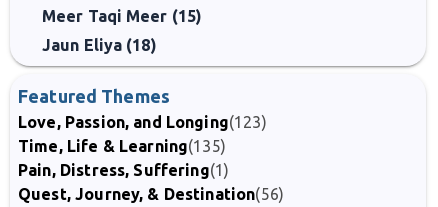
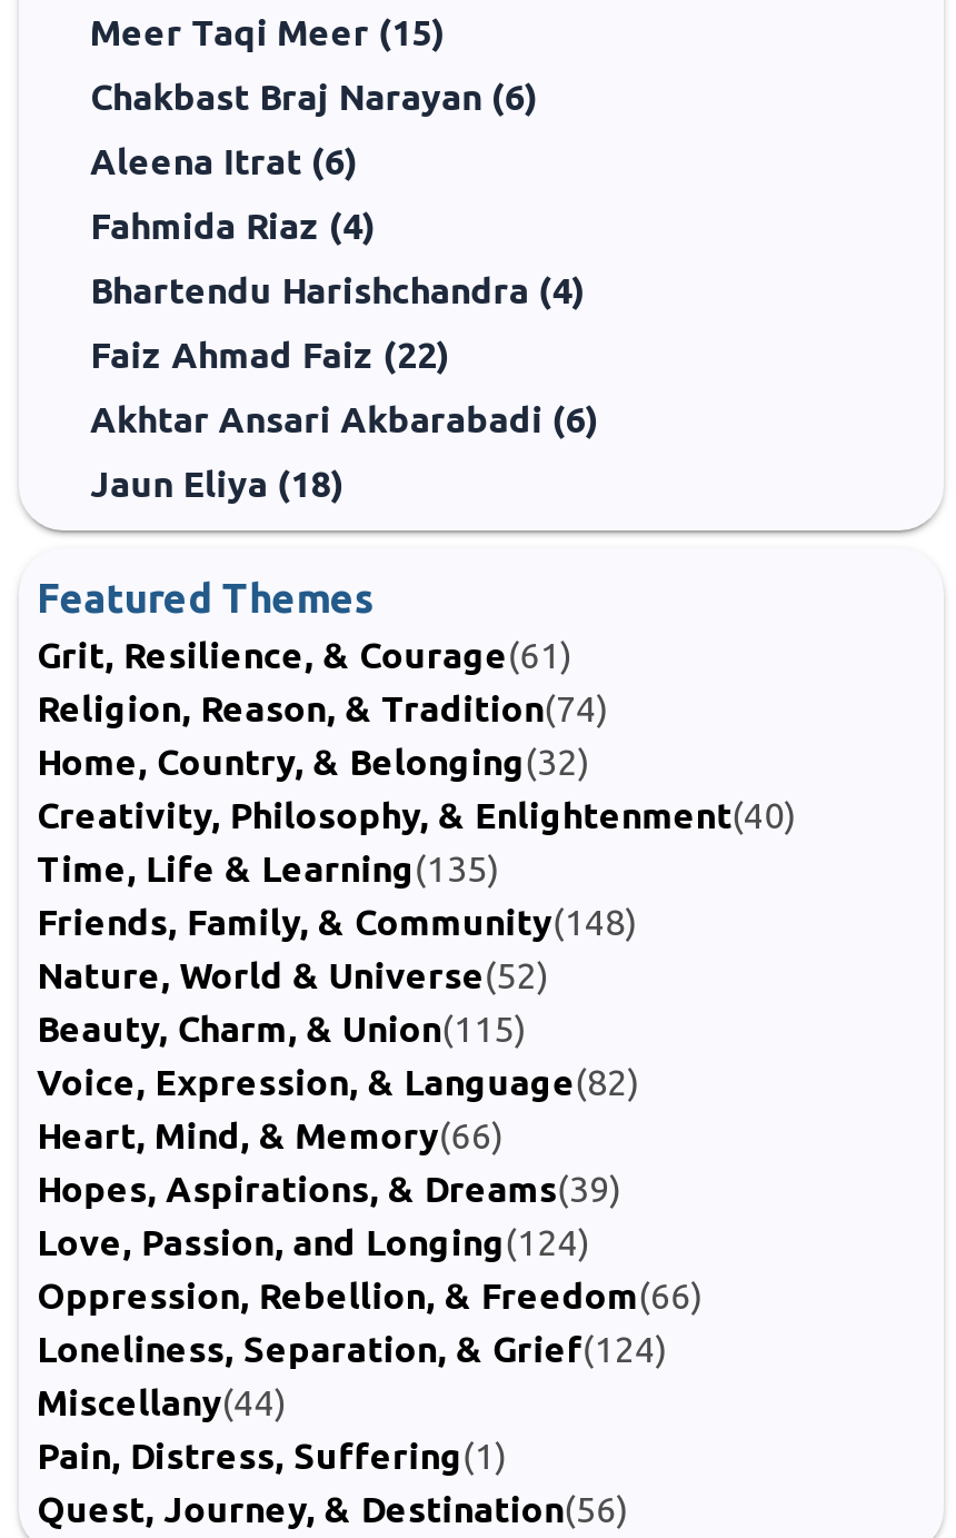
+ Chakbast Braj Narayan (6)
+ Aleena Itrat (6)
+ Fahmida Riaz (4)
+ Bhartendu Harishchandra (4)
+ Faiz Ahmad Faiz (22)
+ Akhtar Ansari Akbarabadi (6)

- Love, Passion, and Longing(123)
+ Grit, Resilience, & Courage(61)
+ Religion, Reason, & Tradition(74)
+ Home, Country, & Belonging(32)
+ Creativity, Philosophy, & Enlightenment(40)

+ Friends, Family, & Community(148)
+ Nature, World & Universe(52)
+ Beauty, Charm, & Union(115)
+ Voice, Expression, & Language(82)
+ Heart, Mind, & Memory(66)
+ Hopes, Aspirations, & Dreams(39)
+ Love, Passion, and Longing(124)
+ Oppression, Rebellion, & Freedom(66)
+ Loneliness, Separation, & Grief(124)
+ Miscellany(44)
